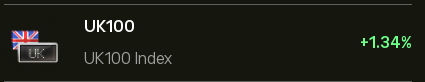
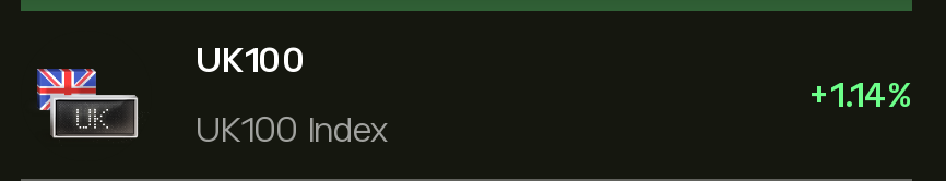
- +1.34%
+ +1.14%
